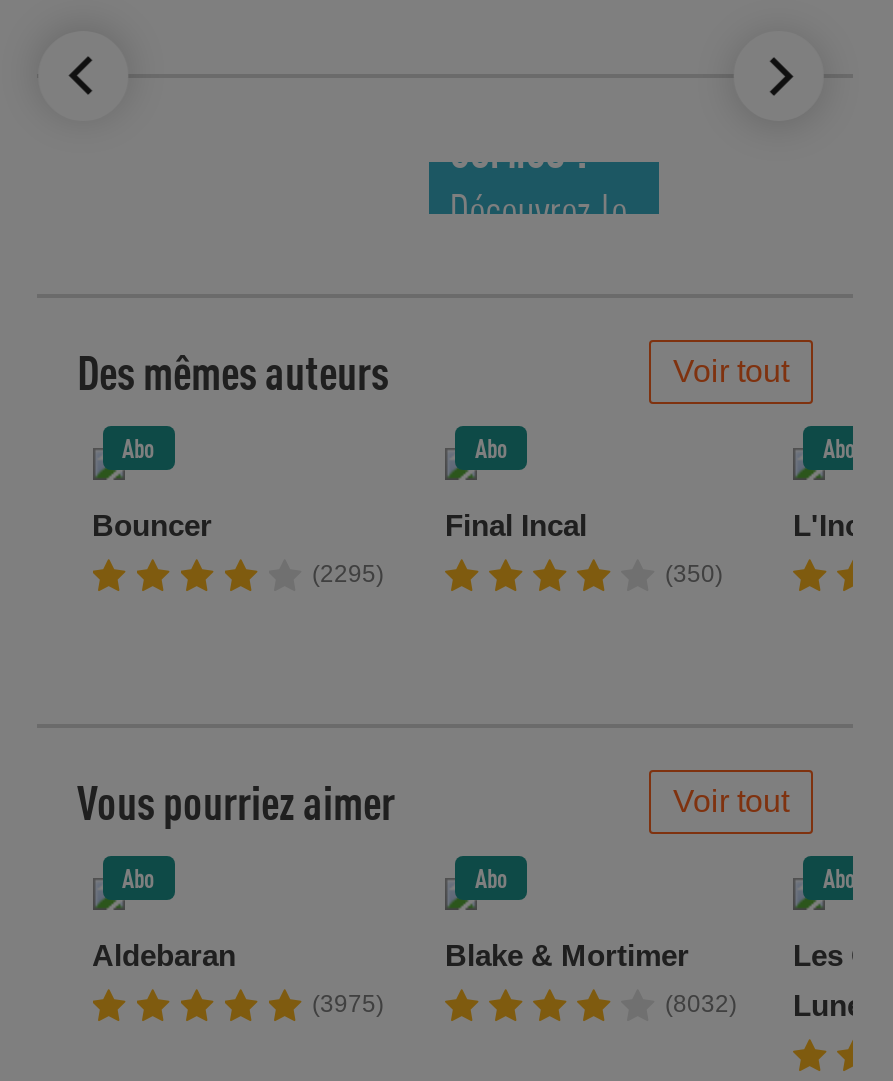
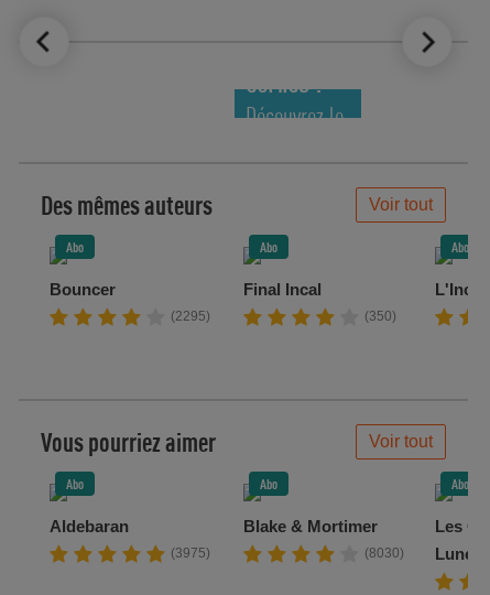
- (8032)
+ (8030)
